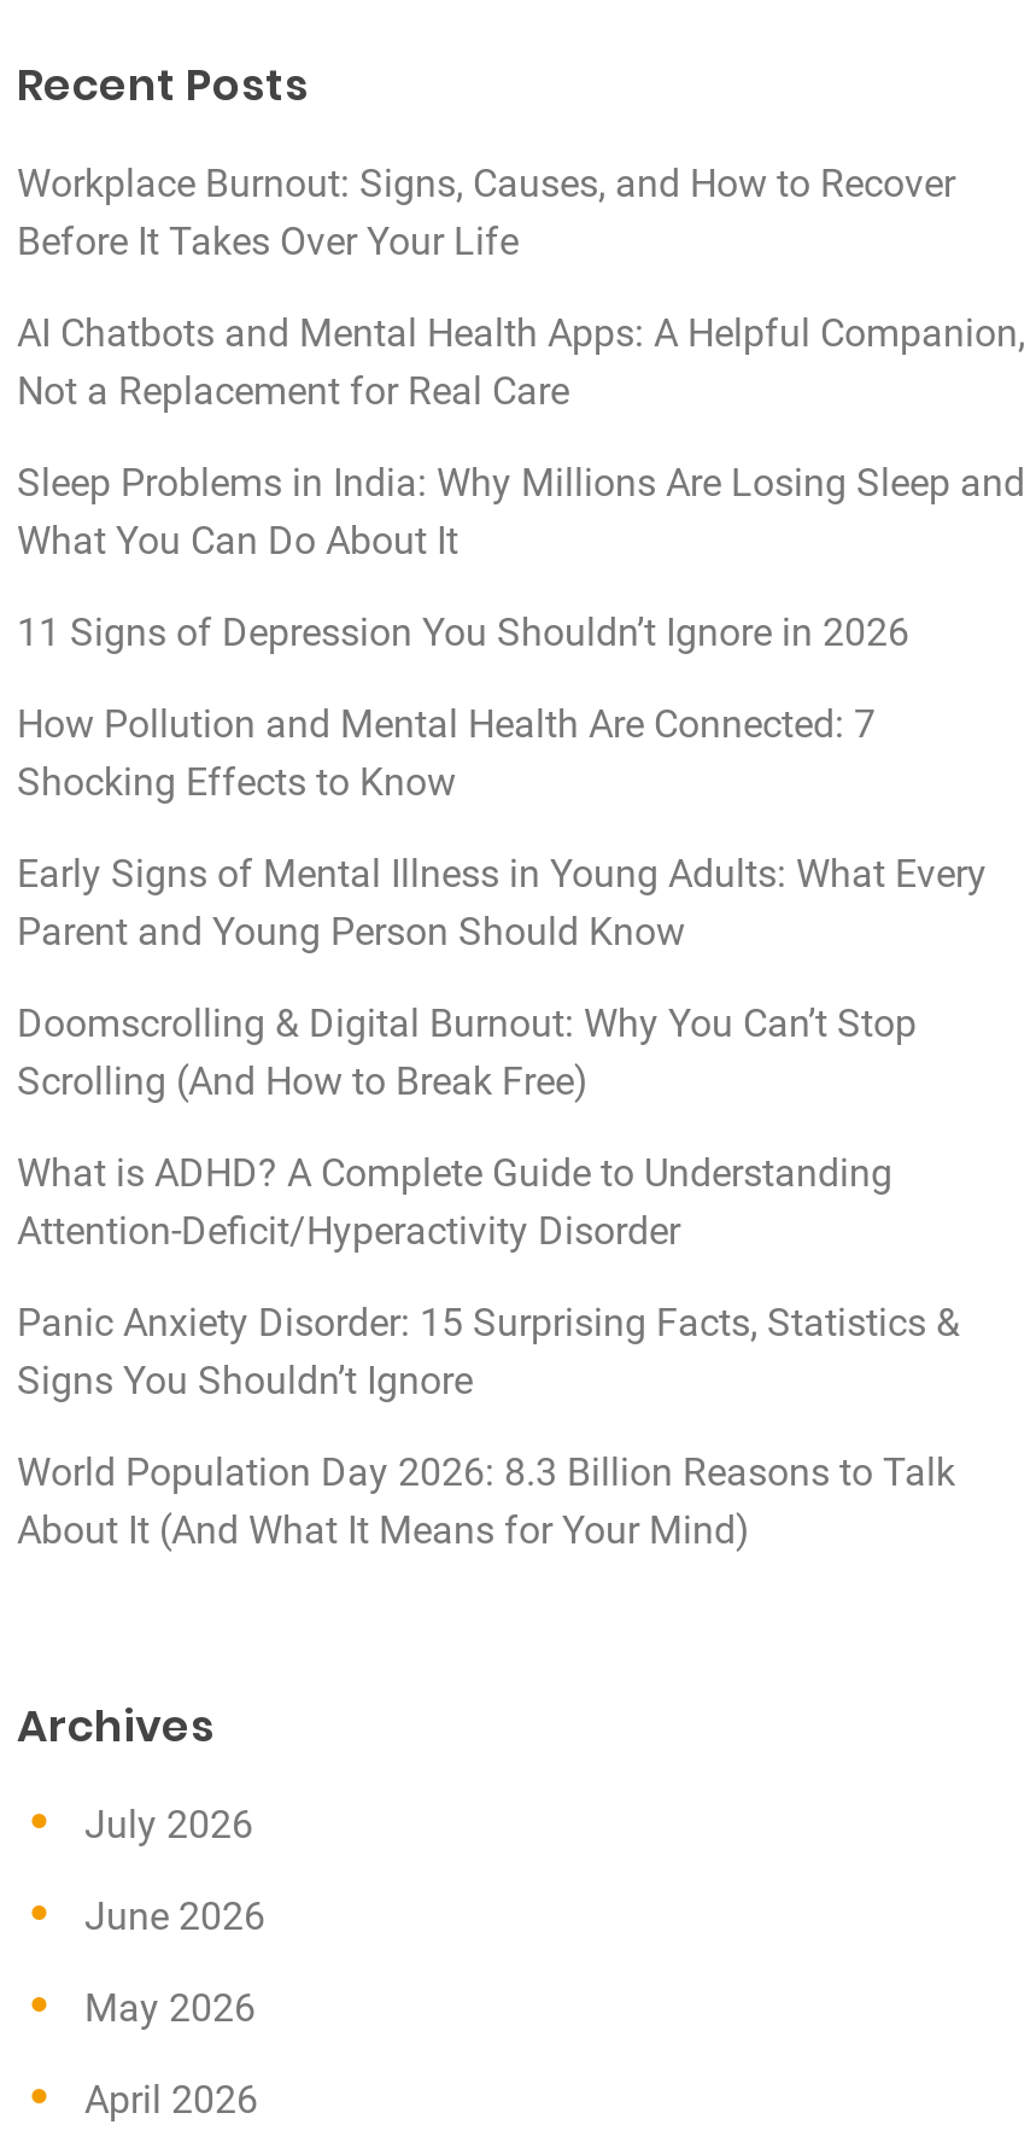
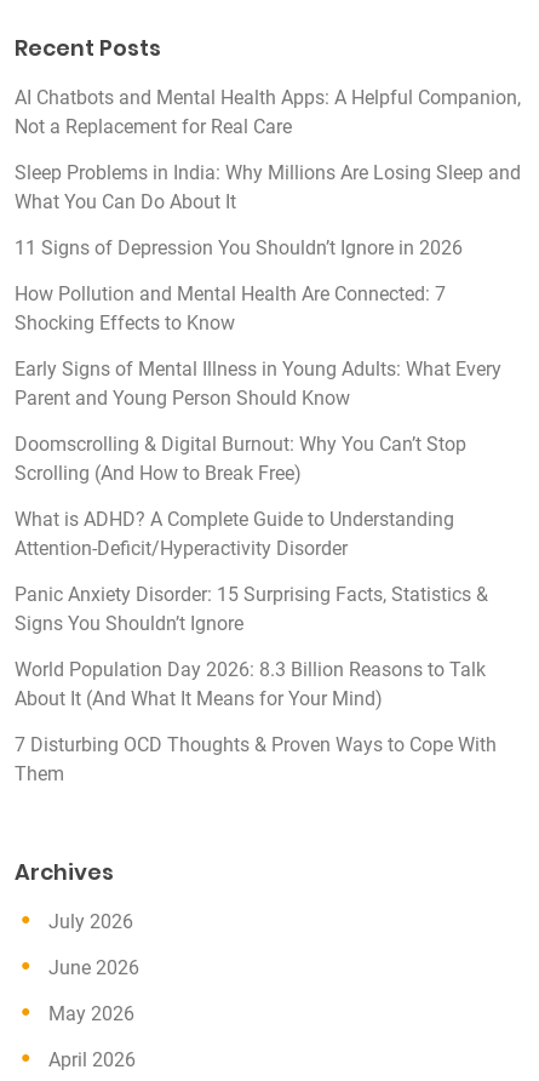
- Workplace Burnout: Signs, Causes, and How to Recover
- Before It Takes Over Your Life

moved up: AI Chatbots and Mental Health Apps: A Helpful Companion, | Not a Replacement for Real Care | Sleep Problems in India: Why Millions Are Losing Sleep and | ... | World Population Day 2026: 8.3 Billion Reasons to Talk | About It (And What It Means for Your Mind)

+ 7 Disturbing OCD Thoughts & Proven Ways to Cope With
+ Them
